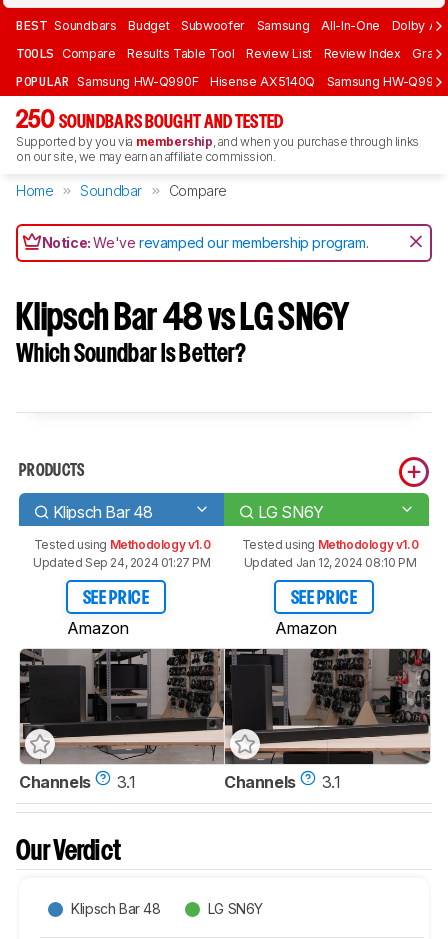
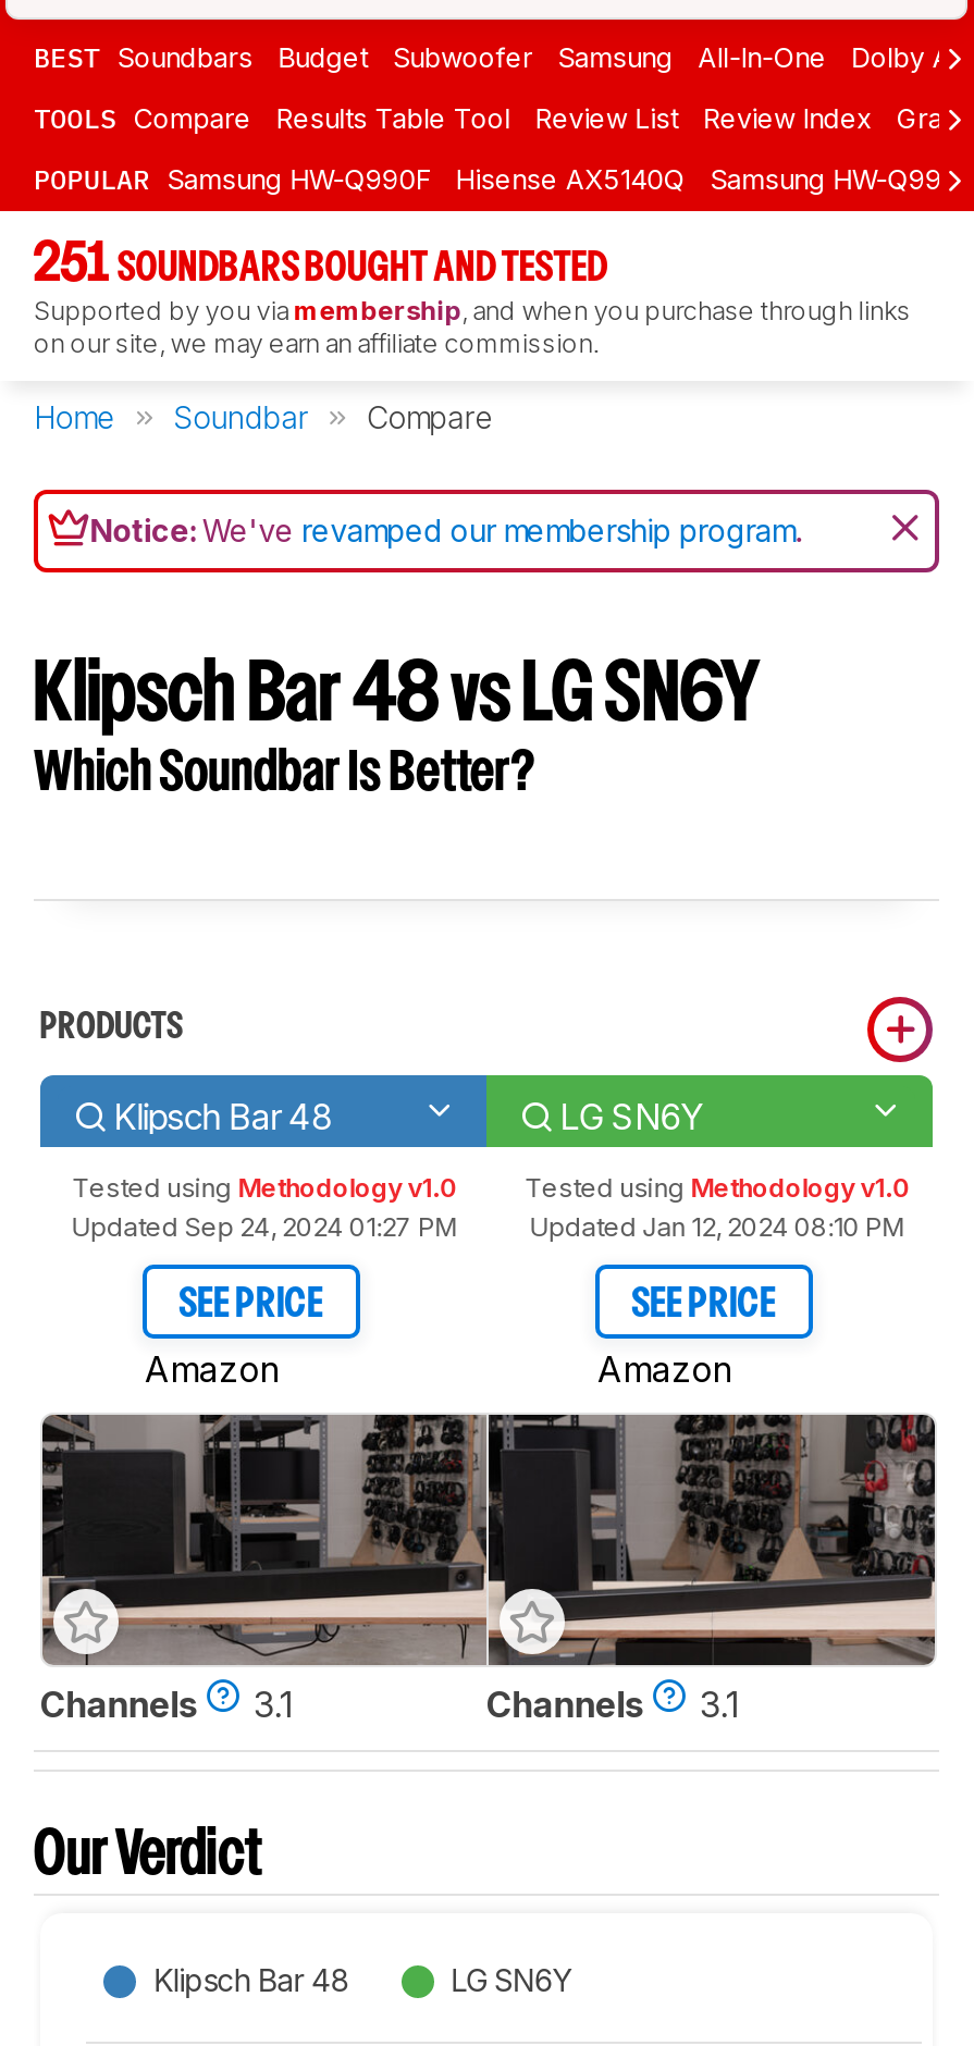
- 250 SOUNDBARS BOUGHT AND TESTED
+ 251 SOUNDBARS BOUGHT AND TESTED
